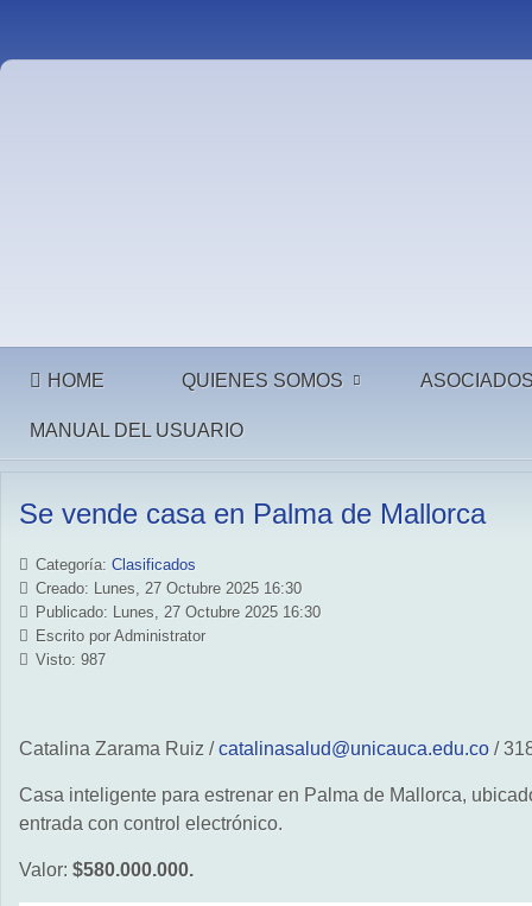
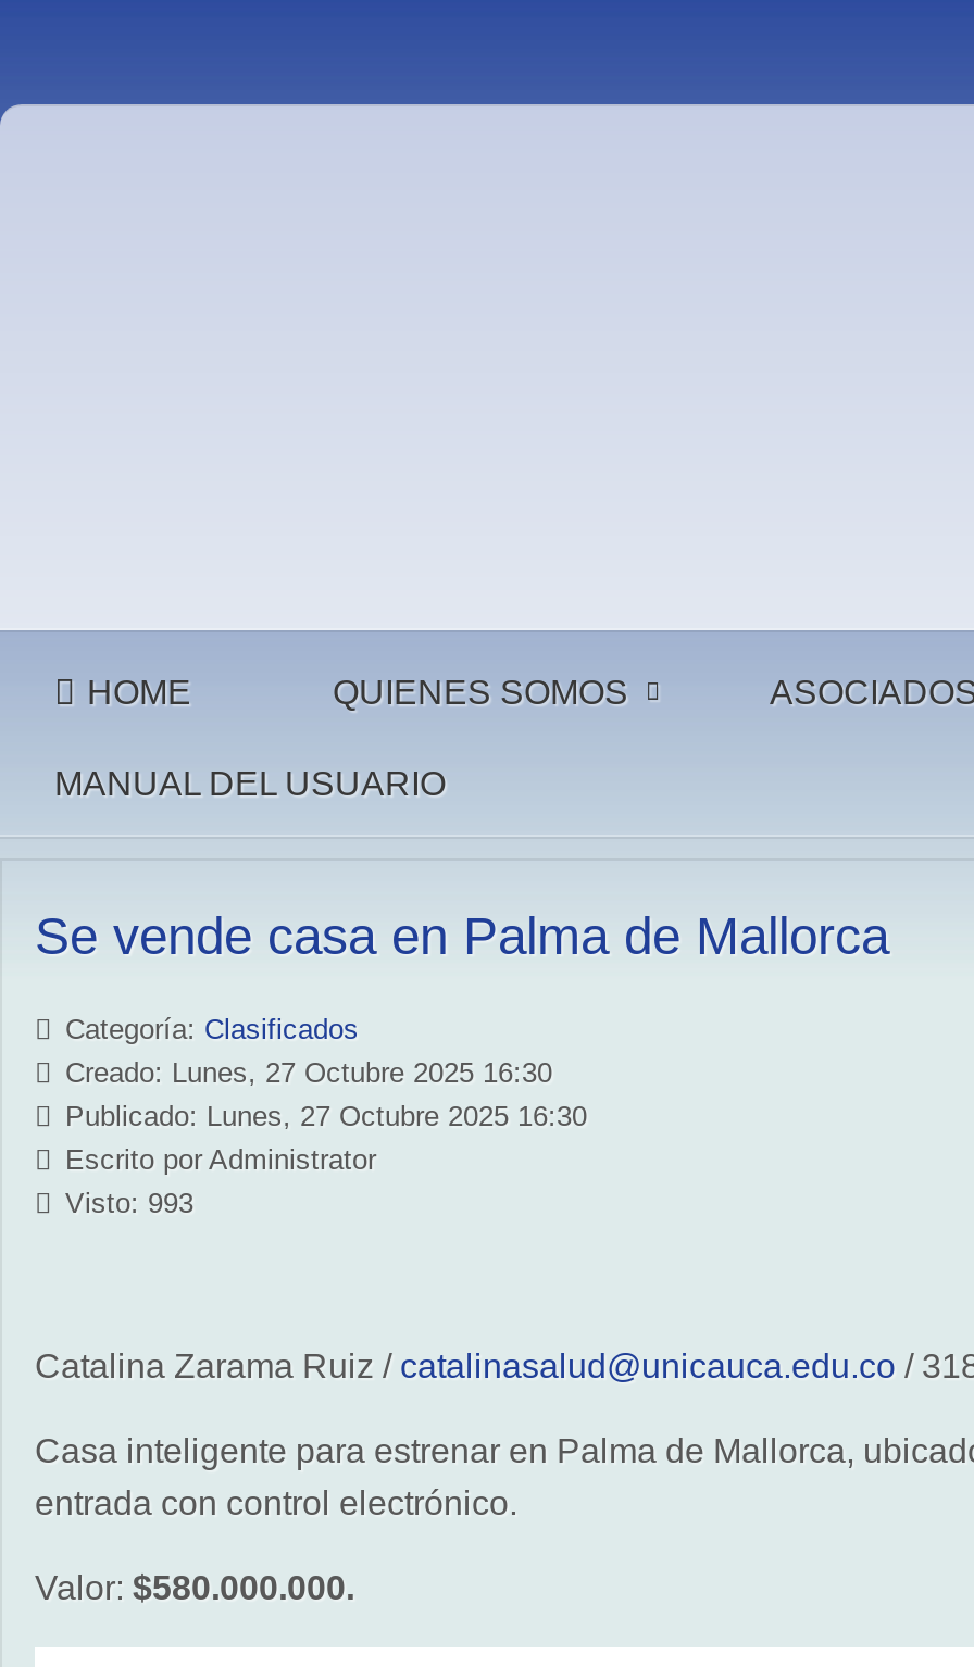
- Visto: 987
+ Visto: 993
